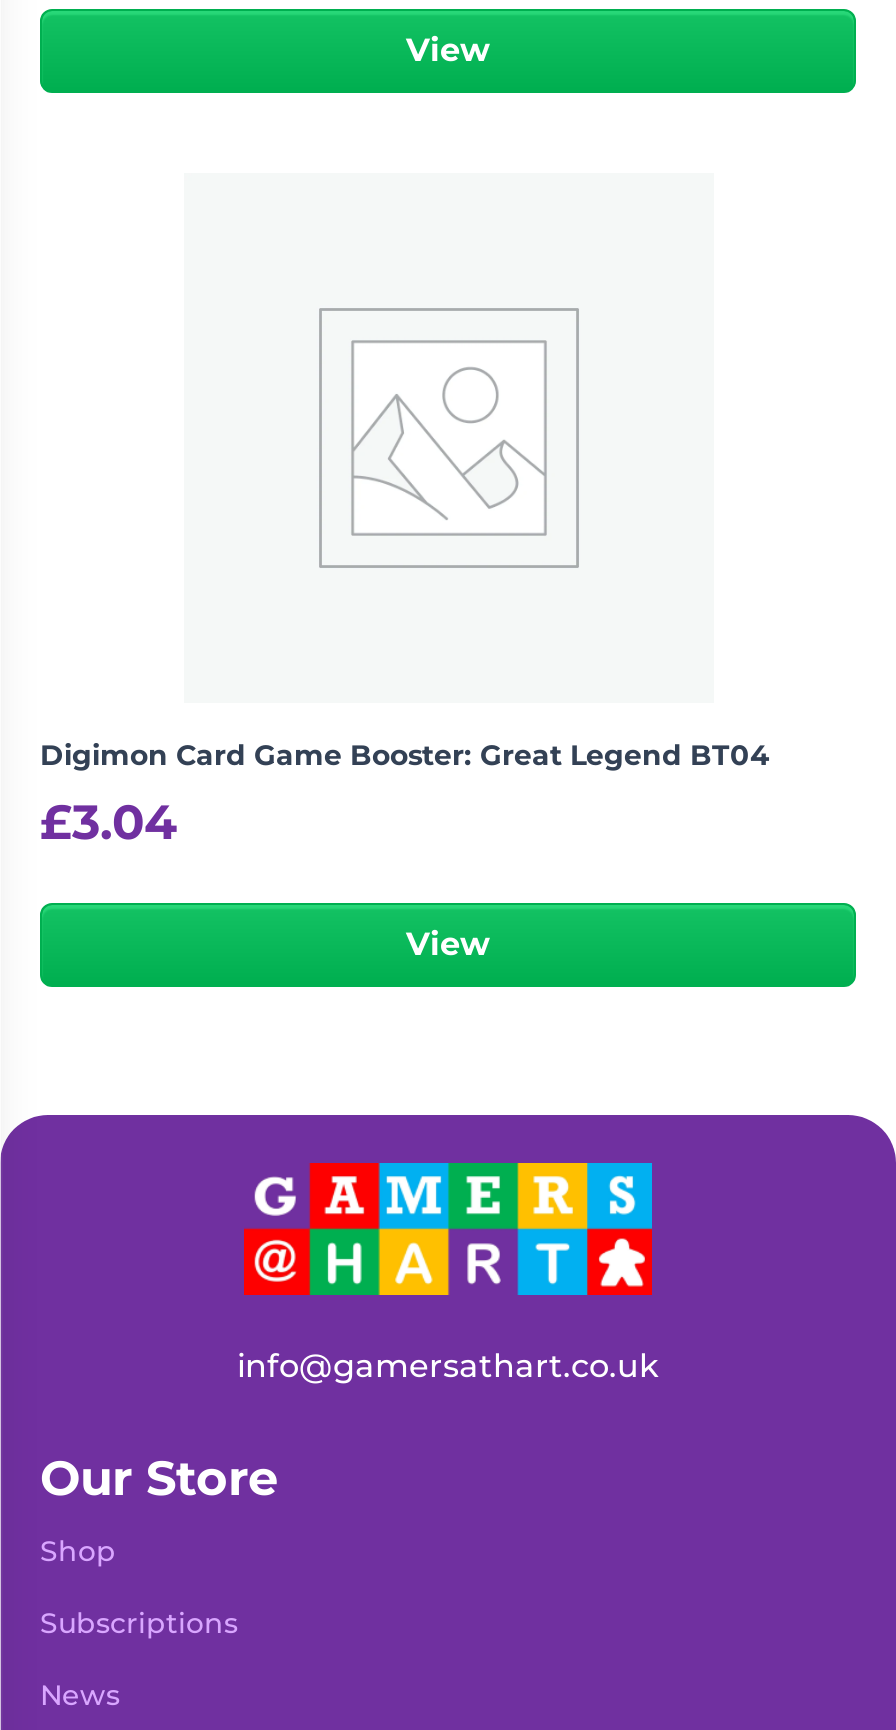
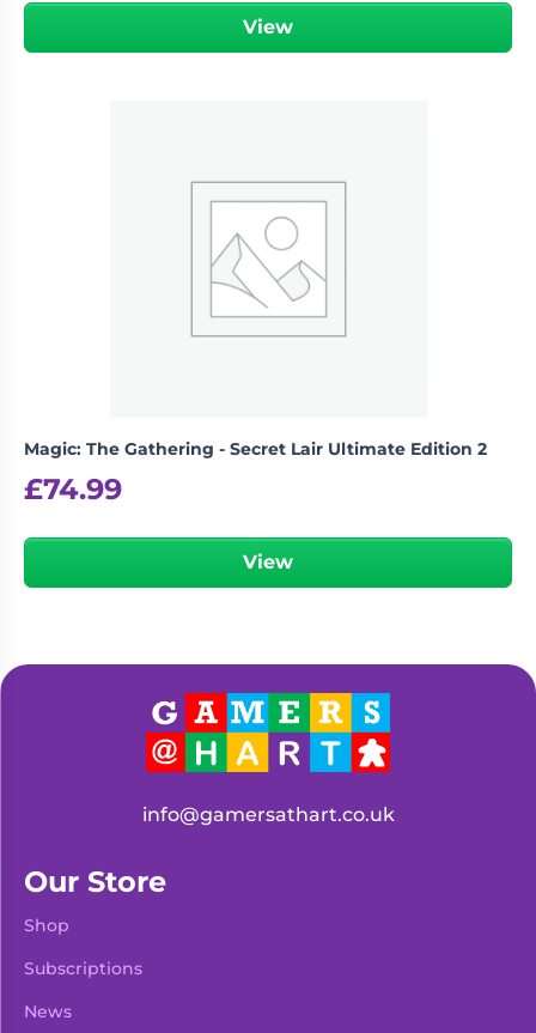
- Digimon Card Game Booster: Great Legend BT04
- £3.04
+ Magic: The Gathering - Secret Lair Ultimate Edition 2
+ £74.99
